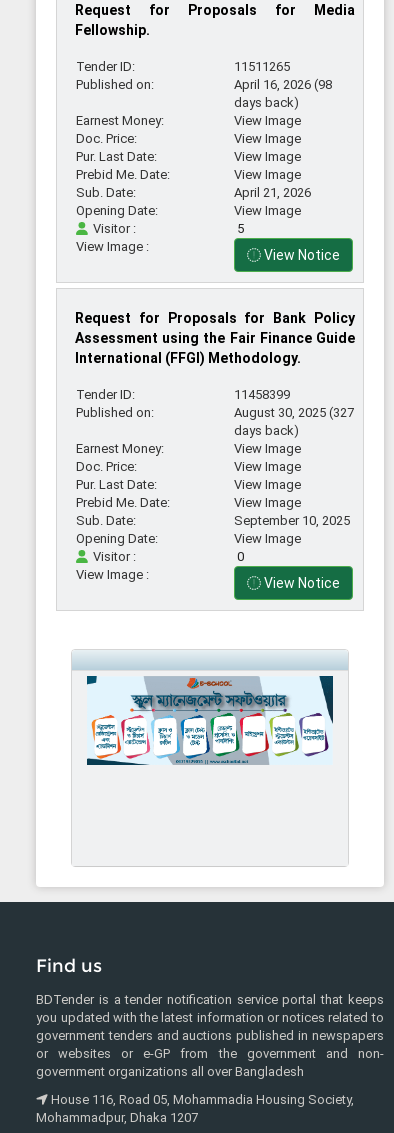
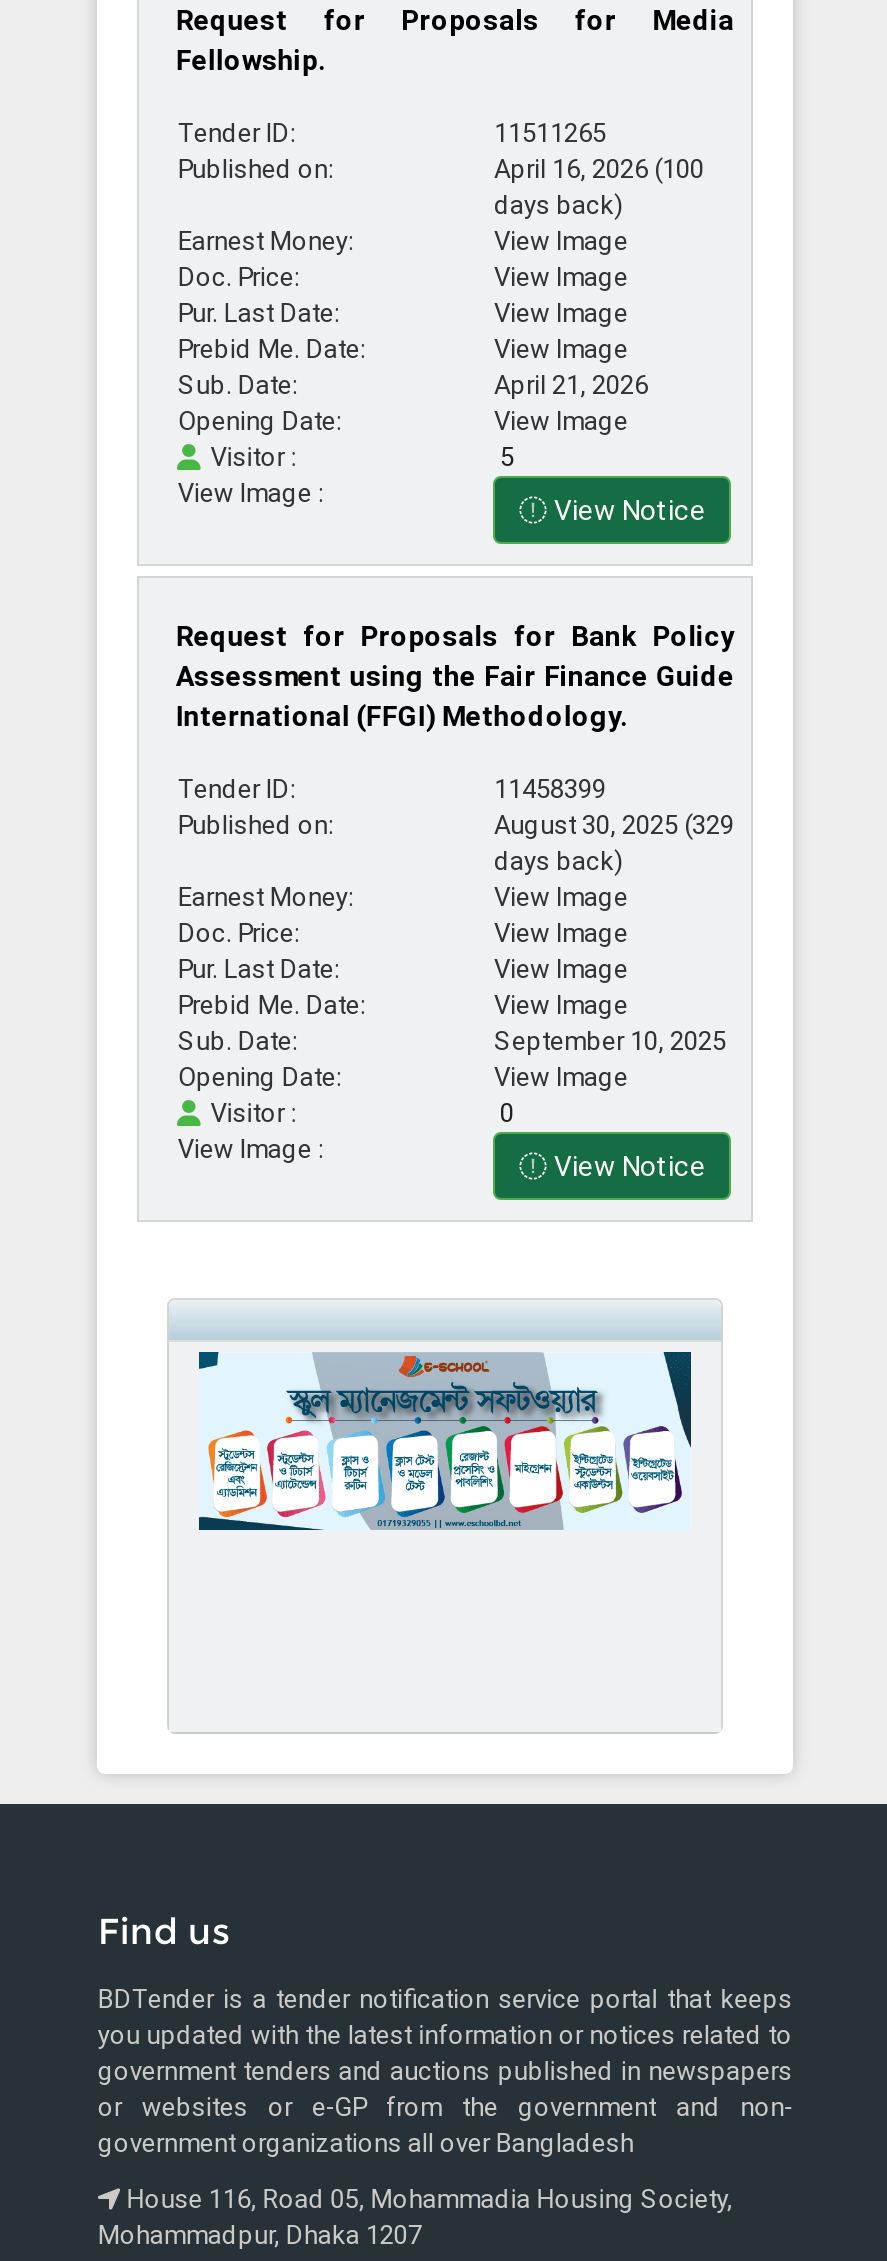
- April 16, 2026 (98
+ April 16, 2026 (100

- August 30, 2025 (327
+ August 30, 2025 (329
